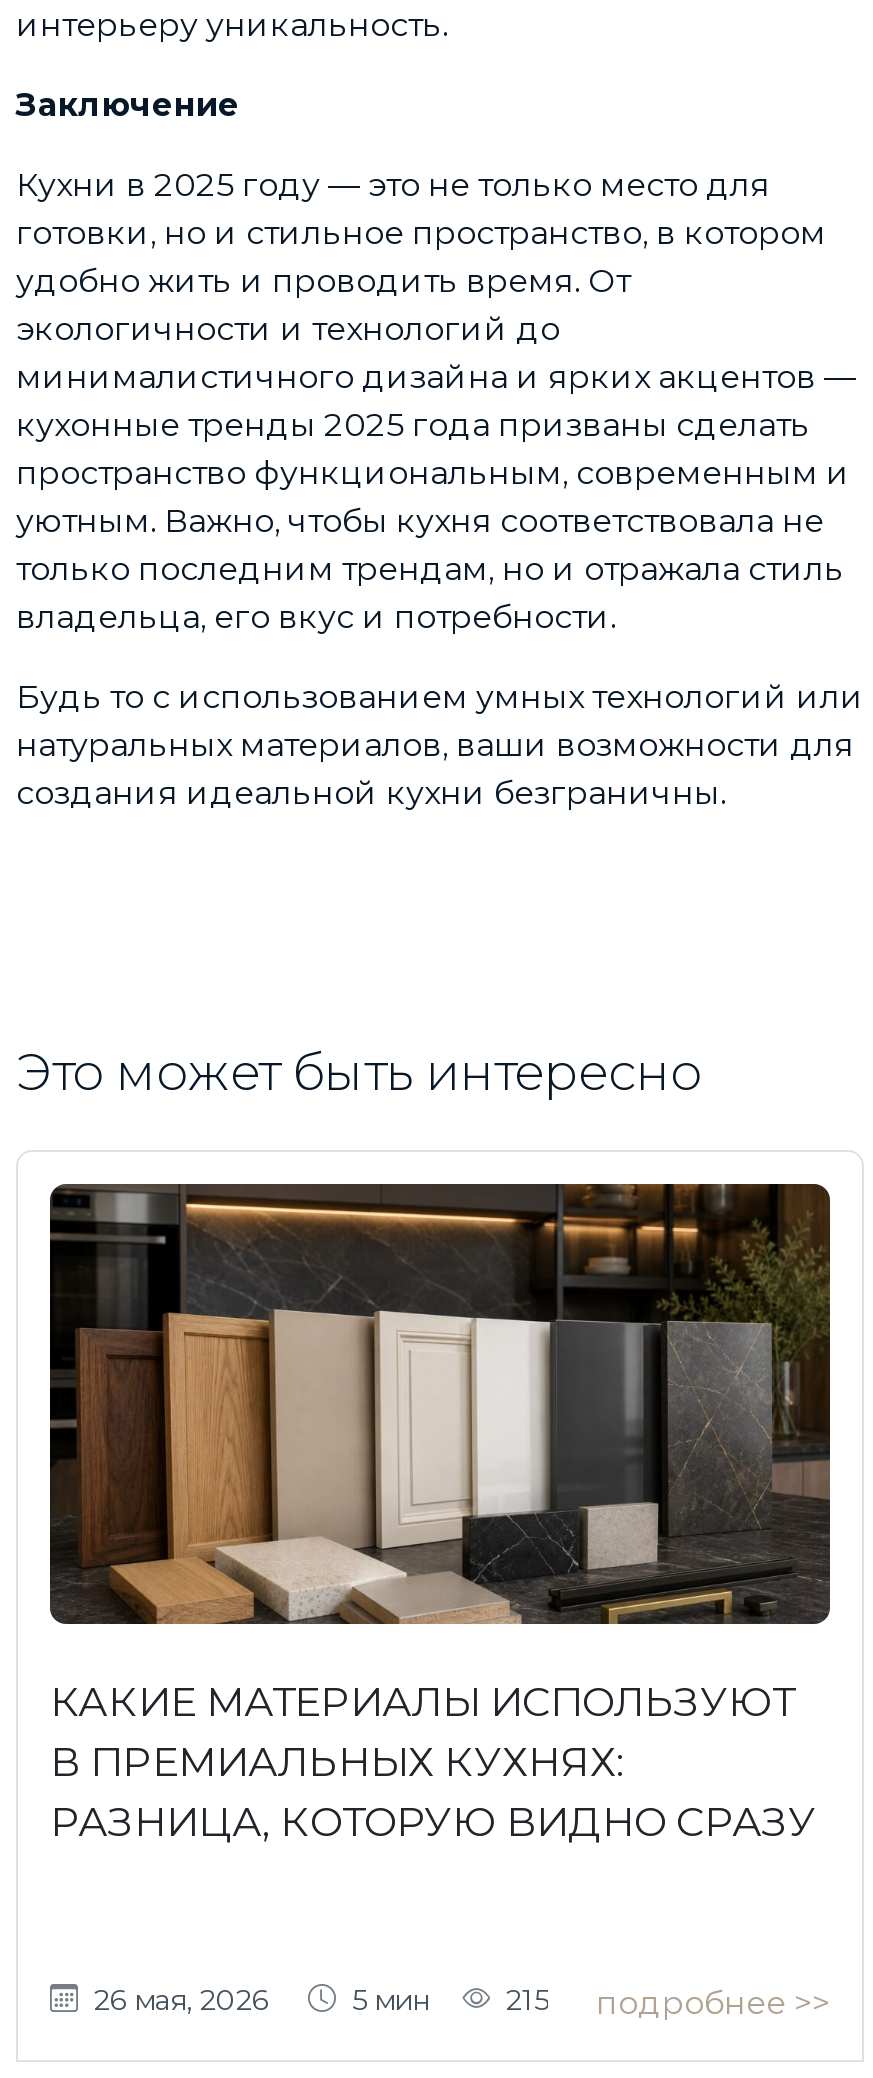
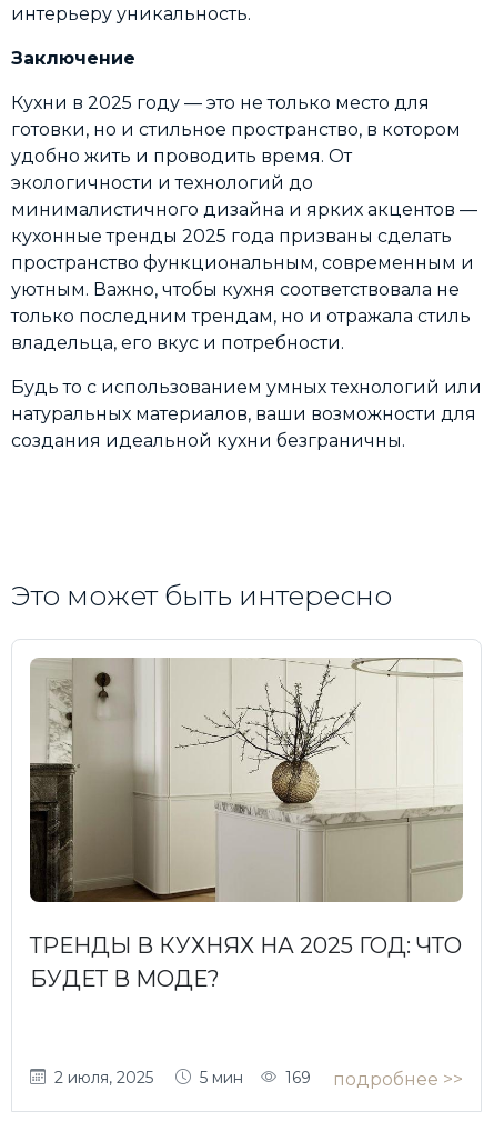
- [image]
- КАКИЕ МАТЕРИАЛЫ ИСПОЛЬЗУЮТ
- В ПРЕМИАЛЬНЫХ КУХНЯХ:
- РАЗНИЦА, КОТОРУЮ ВИДНО СРАЗУ
+ [image]
+ ТРЕНДЫ В КУХНЯХ НА 2025 ГОД: ЧТО
+ БУДЕТ В МОДЕ?

- 26 мая, 2026
+ 2 июля, 2025

- 5 мин 215 подробнее >>
+ 5 мин 169 подробнее >>
